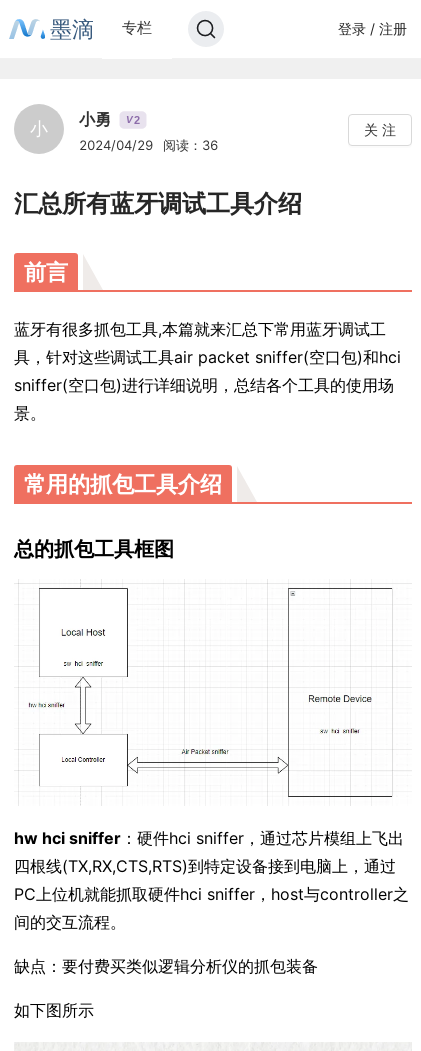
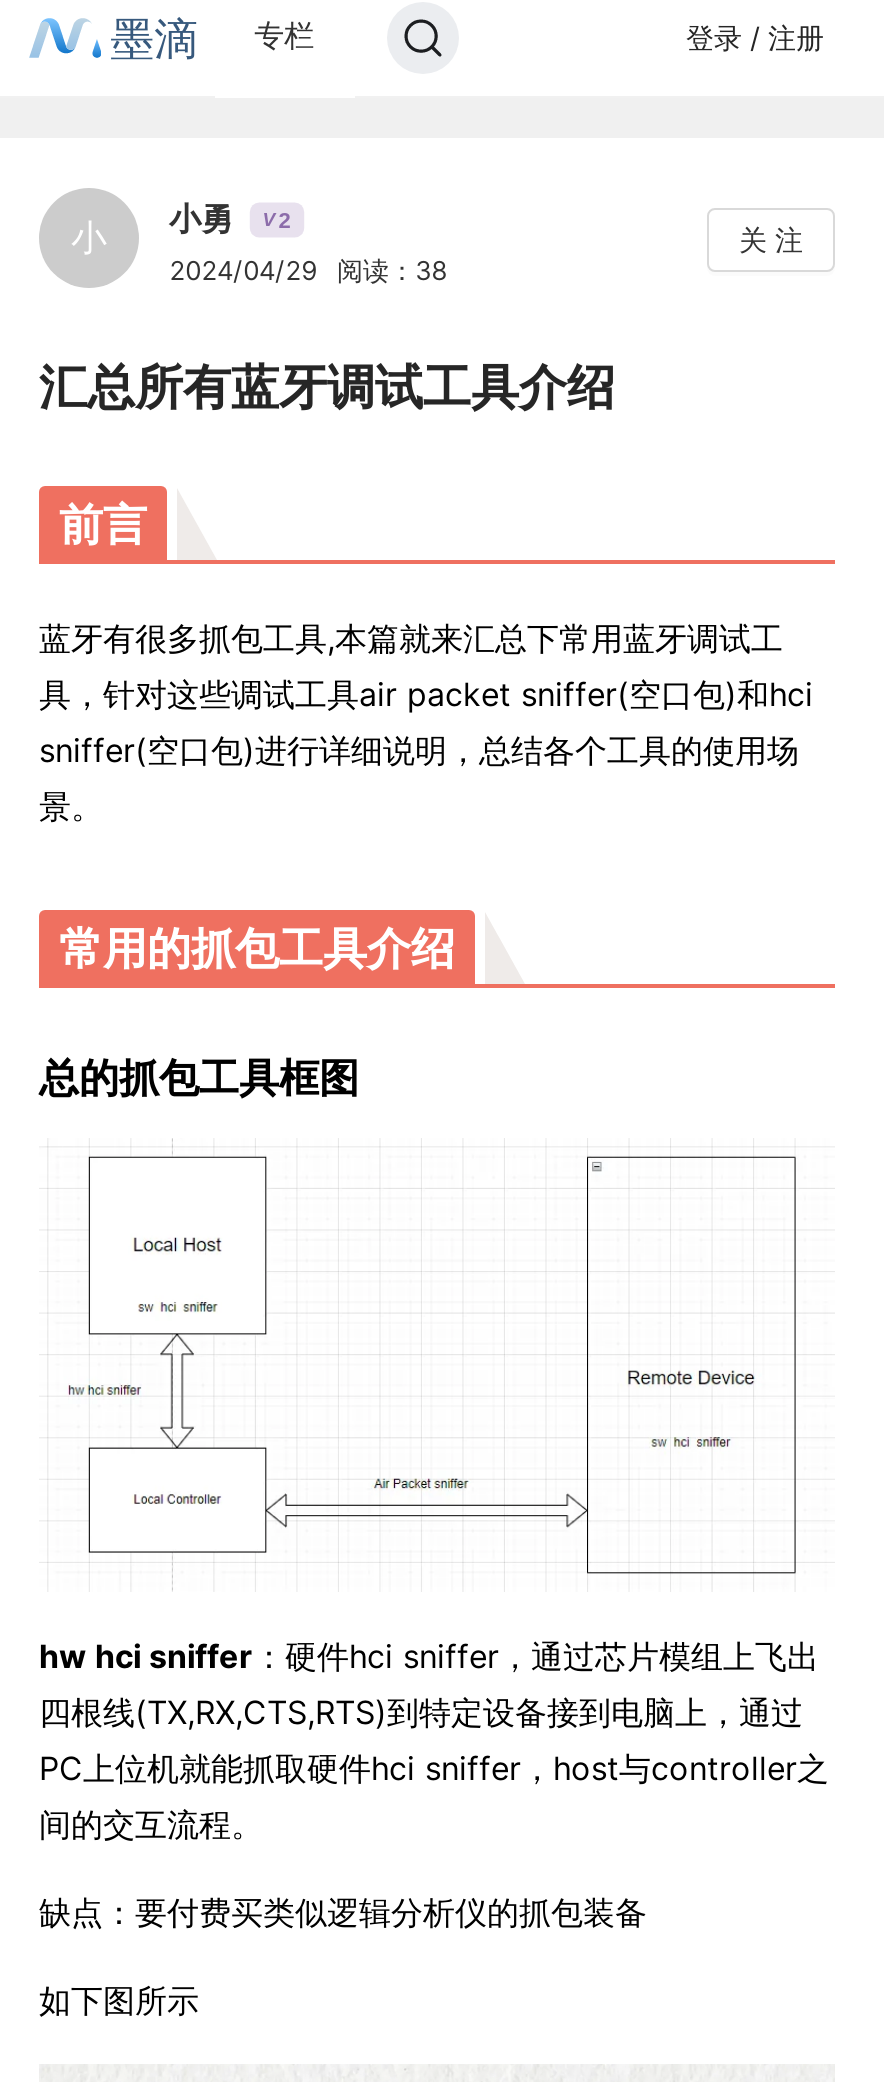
- 2024/04/29 阅读：36
+ 2024/04/29 阅读：38
